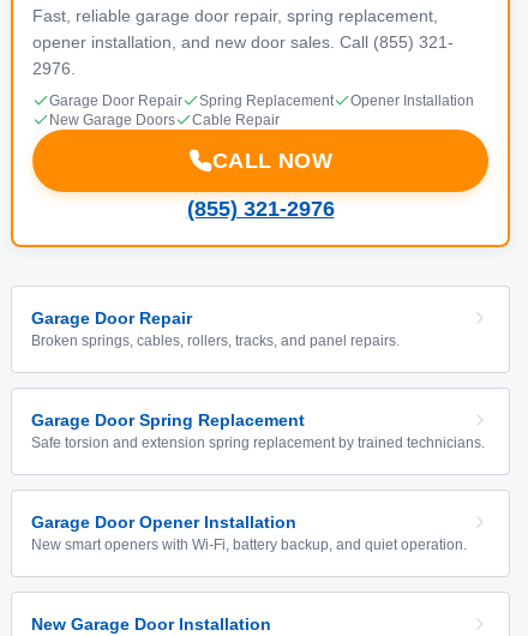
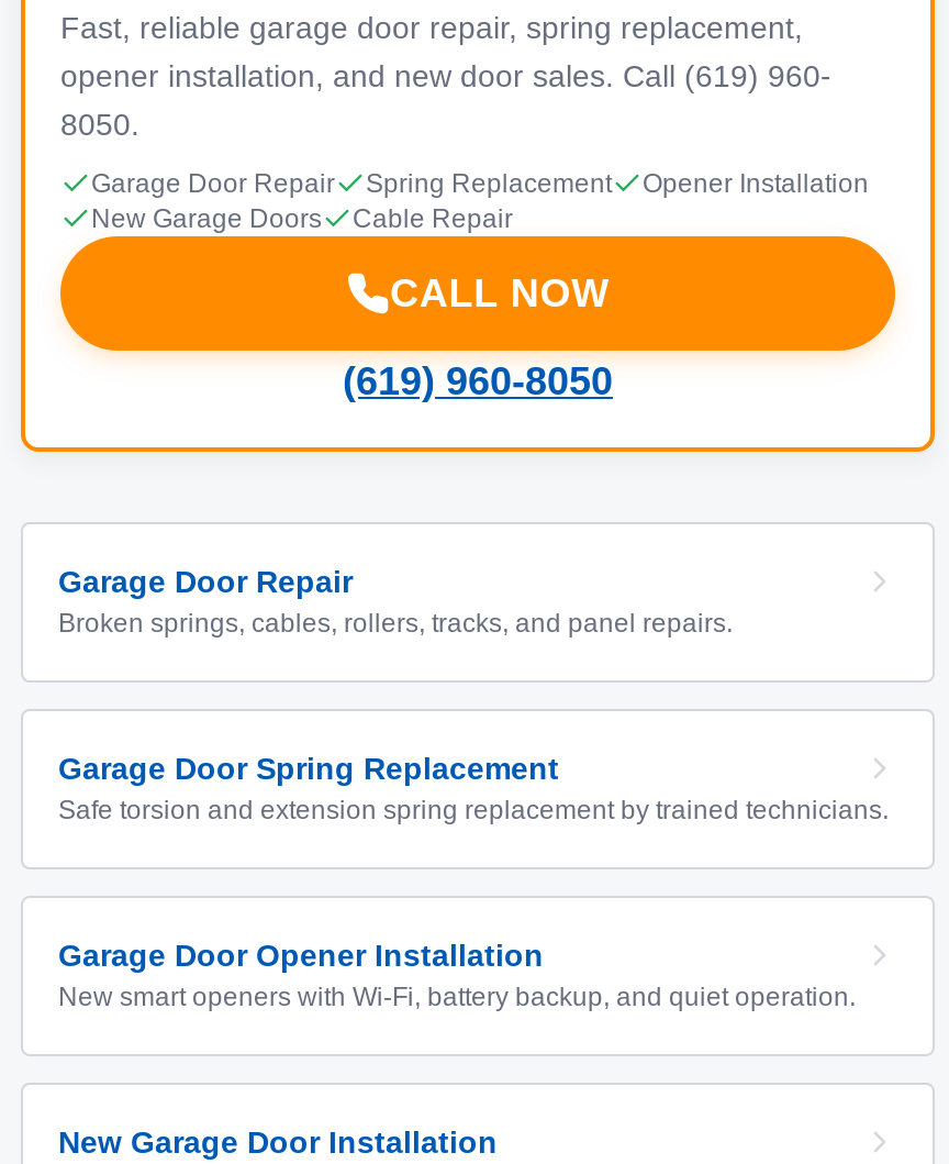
- opener installation, and new door sales. Call (855) 321-
+ opener installation, and new door sales. Call (619) 960-

- 2976.
+ 8050.

- (855) 321-2976
+ (619) 960-8050
